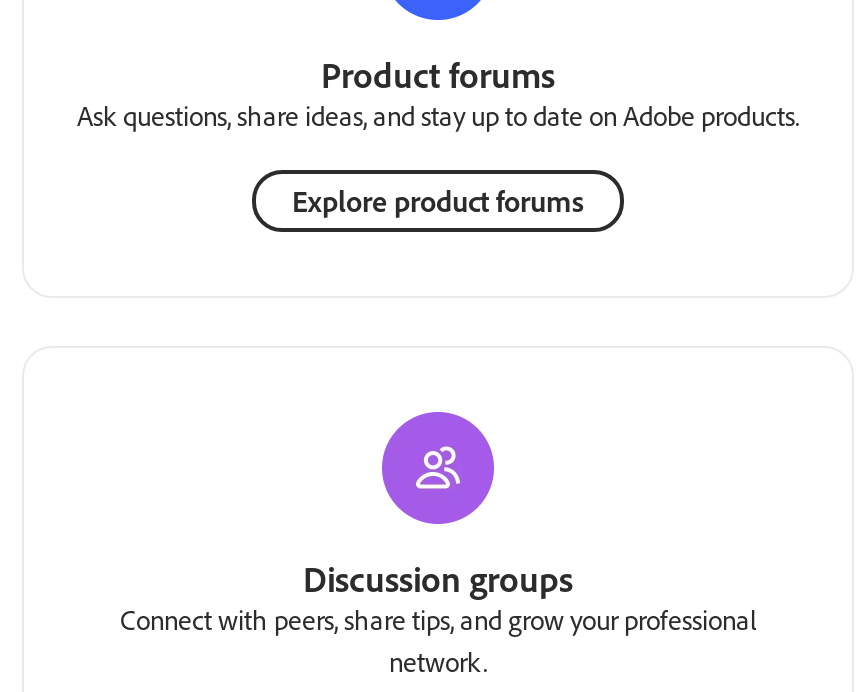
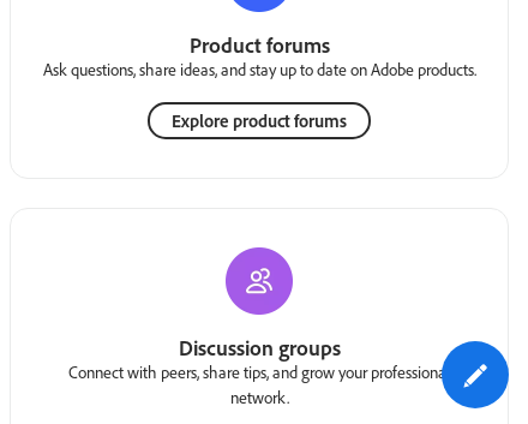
+ [image]
